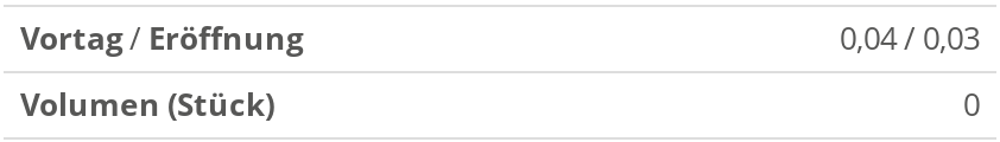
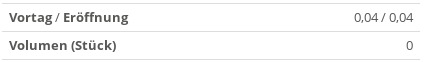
- 0,04 / 0,03
+ 0,04 / 0,04
